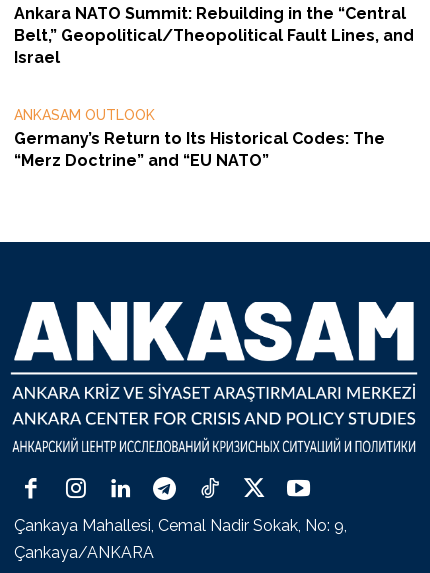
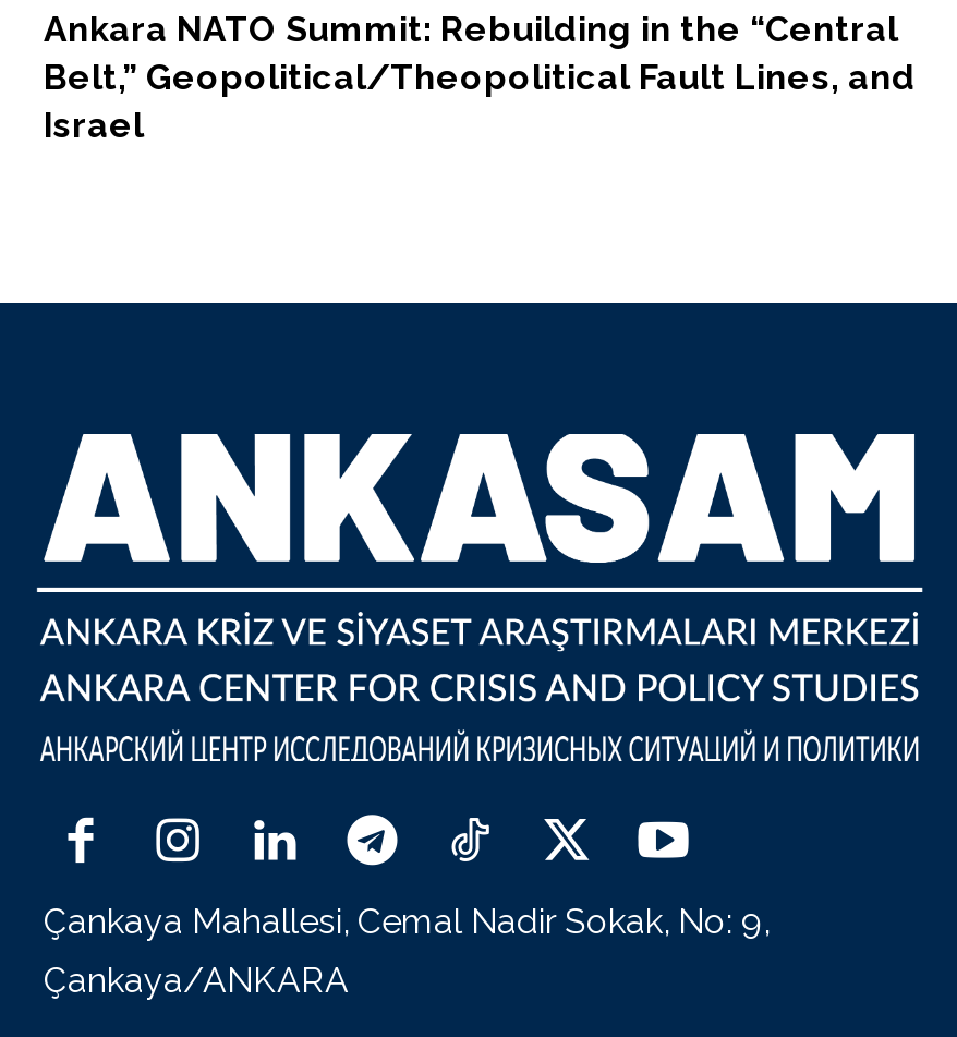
- ANKASAM OUTLOOK
- Germany’s Return to Its Historical Codes: The
- “Merz Doctrine” and “EU NATO”
